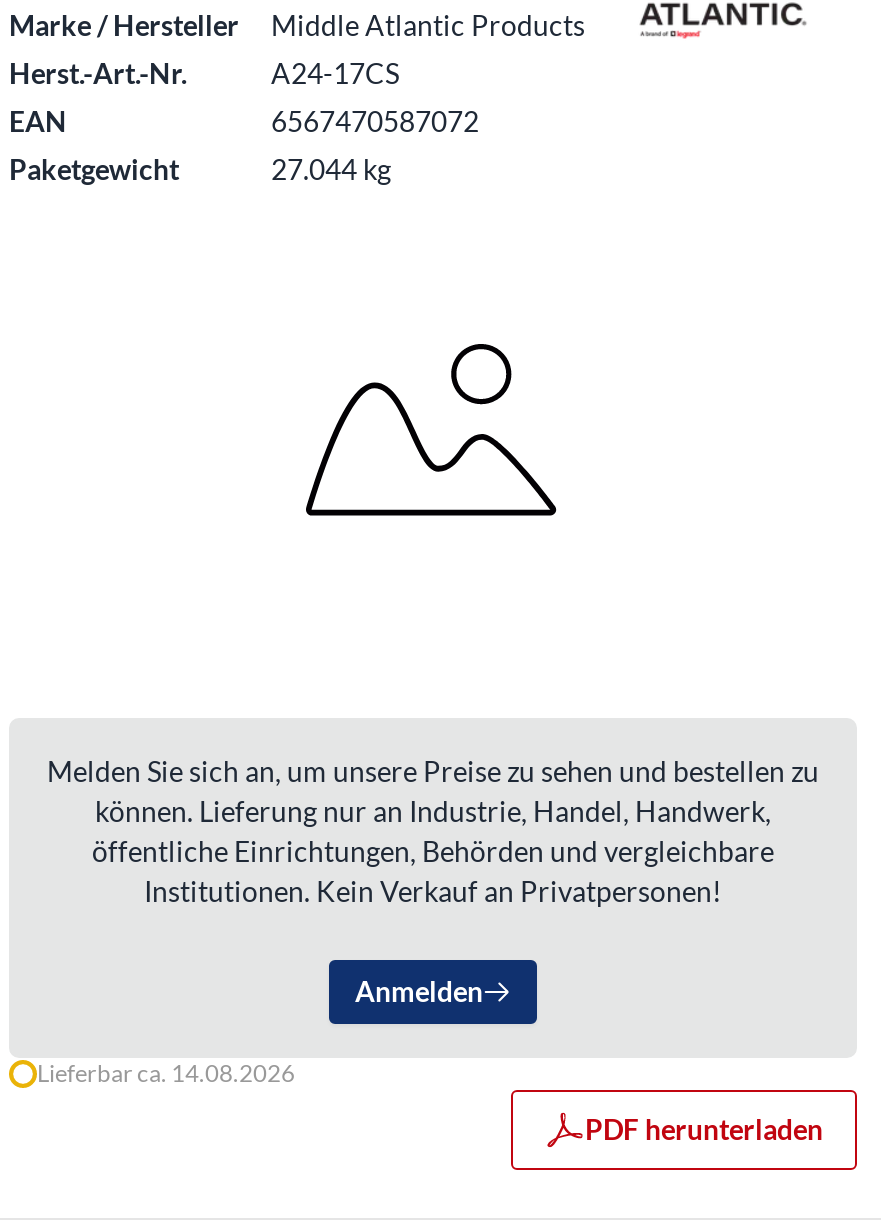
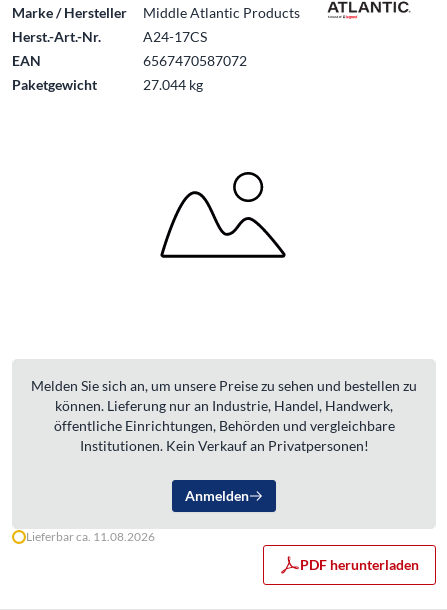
- Lieferbar ca. 14.08.2026
+ Lieferbar ca. 11.08.2026
